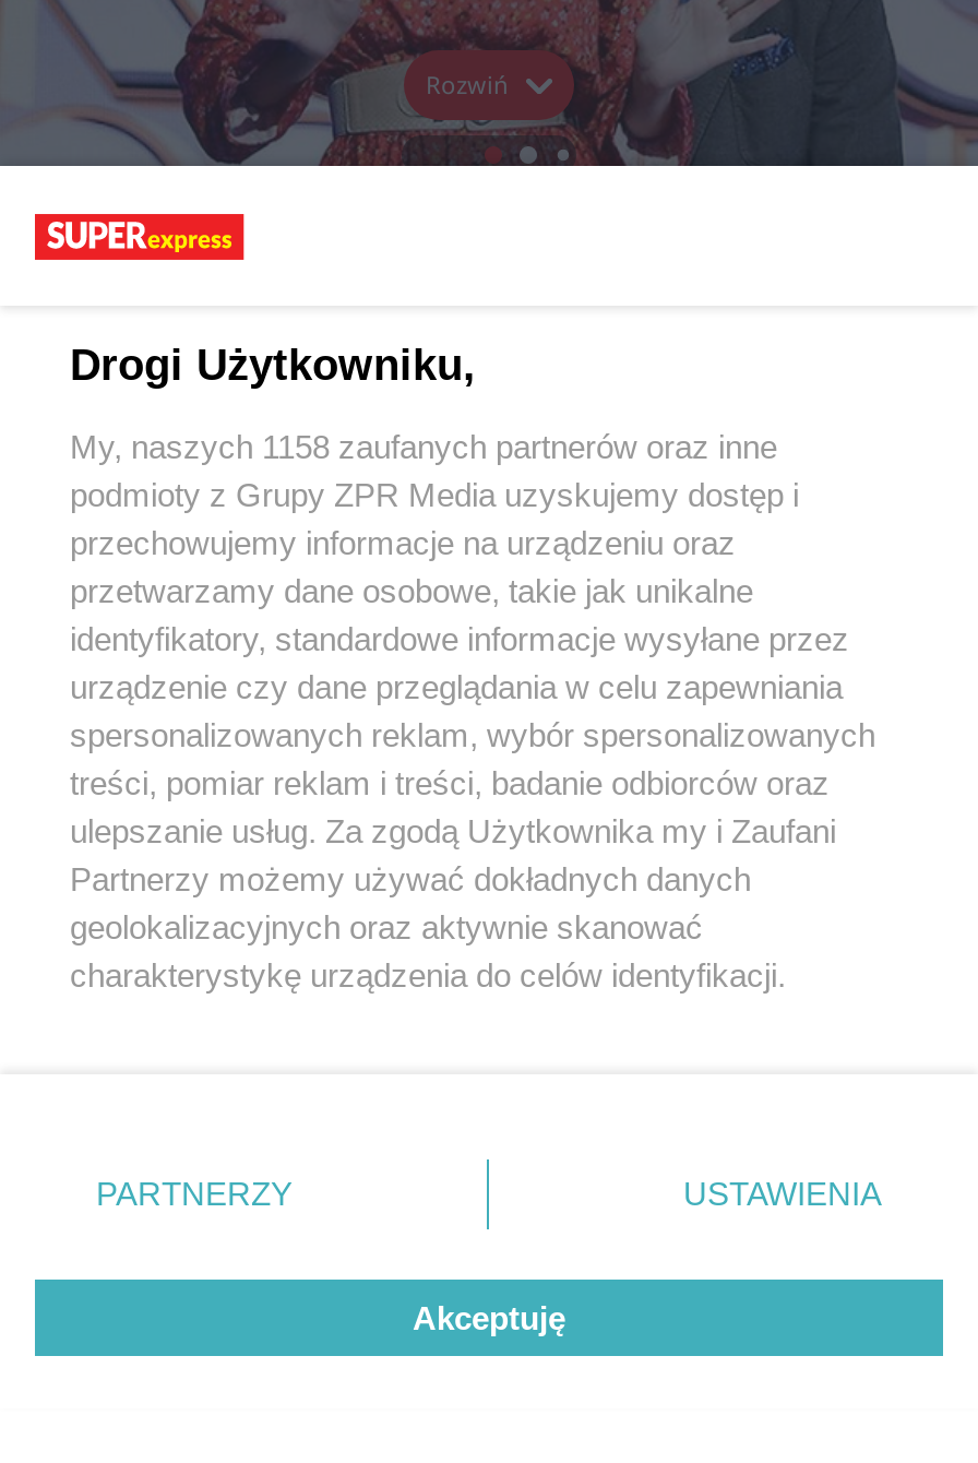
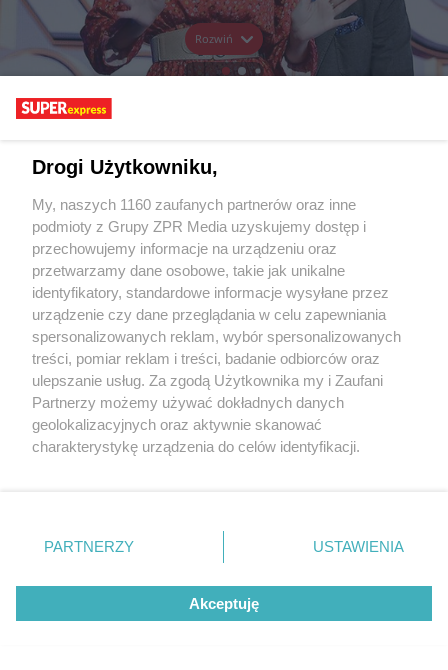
- My, naszych 1158 zaufanych partnerów oraz inne
+ My, naszych 1160 zaufanych partnerów oraz inne
